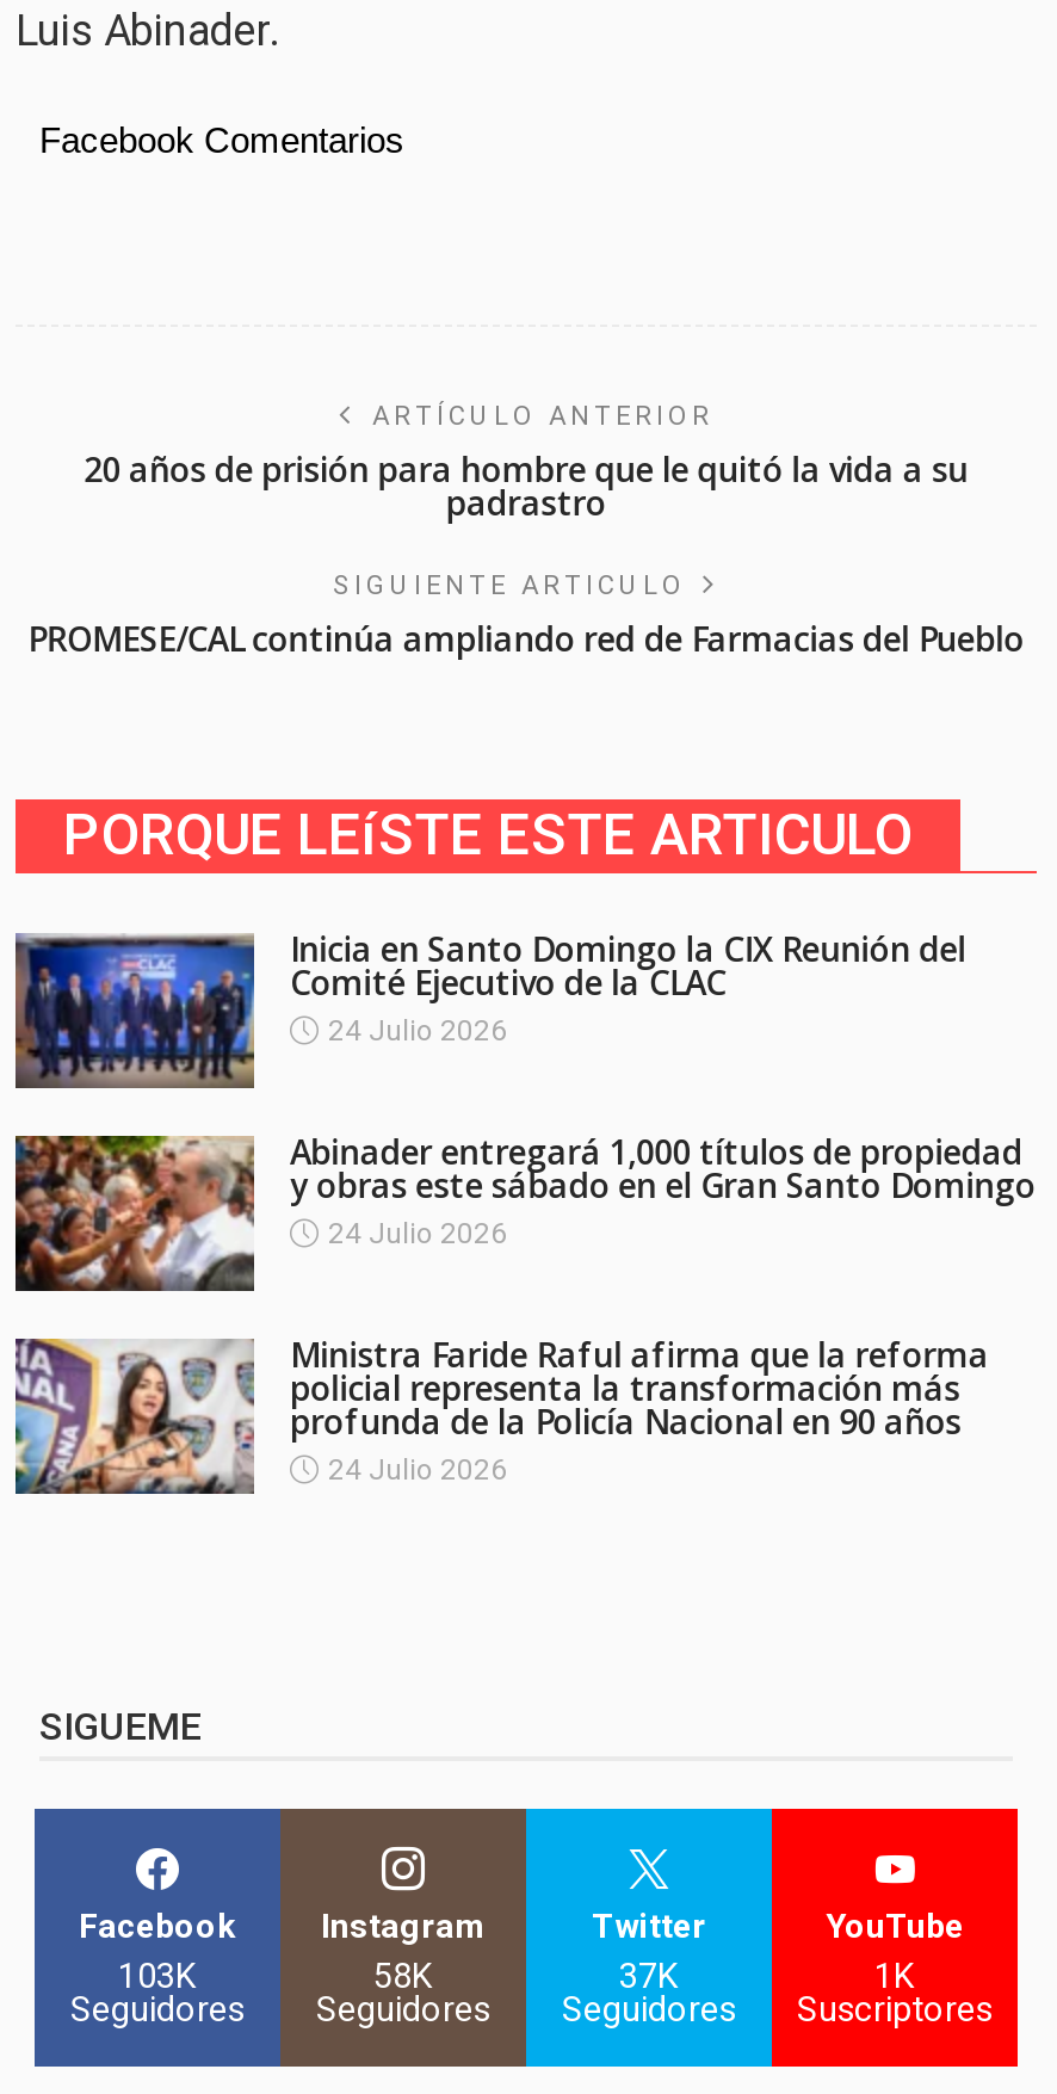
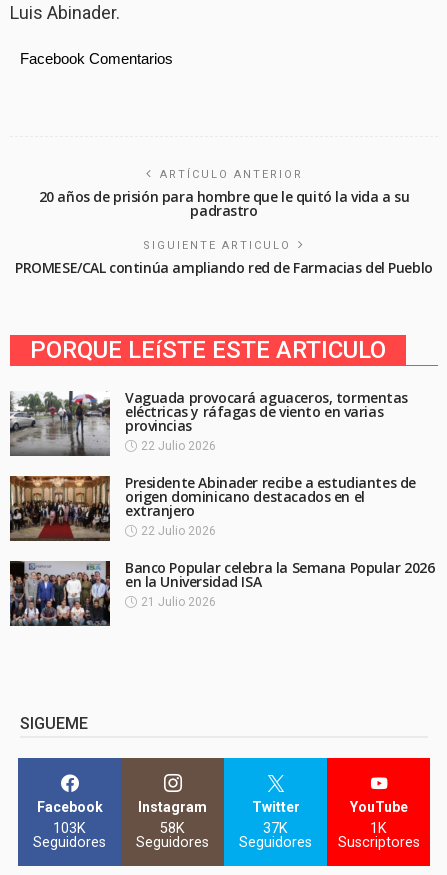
- [image]
- Inicia en Santo Domingo la CIX Reunión del
- Comité Ejecutivo de la CLAC
- 24 Julio 2026
+ [image]
+ Vaguada provocará aguaceros, tormentas
+ eléctricas y ráfagas de viento en varias
+ provincias
+ 22 Julio 2026

- [image]
- Abinader entregará 1,000 títulos de propiedad
- y obras este sábado en el Gran Santo Domingo
- 24 Julio 2026
+ [image]
+ Presidente Abinader recibe a estudiantes de
+ origen dominicano destacados en el
+ extranjero
+ 22 Julio 2026

- [image]
- Ministra Faride Raful afirma que la reforma
- policial representa la transformación más
- profunda de la Policía Nacional en 90 años
- 24 Julio 2026
+ [image]
+ Banco Popular celebra la Semana Popular 2026
+ en la Universidad ISA
+ 21 Julio 2026
